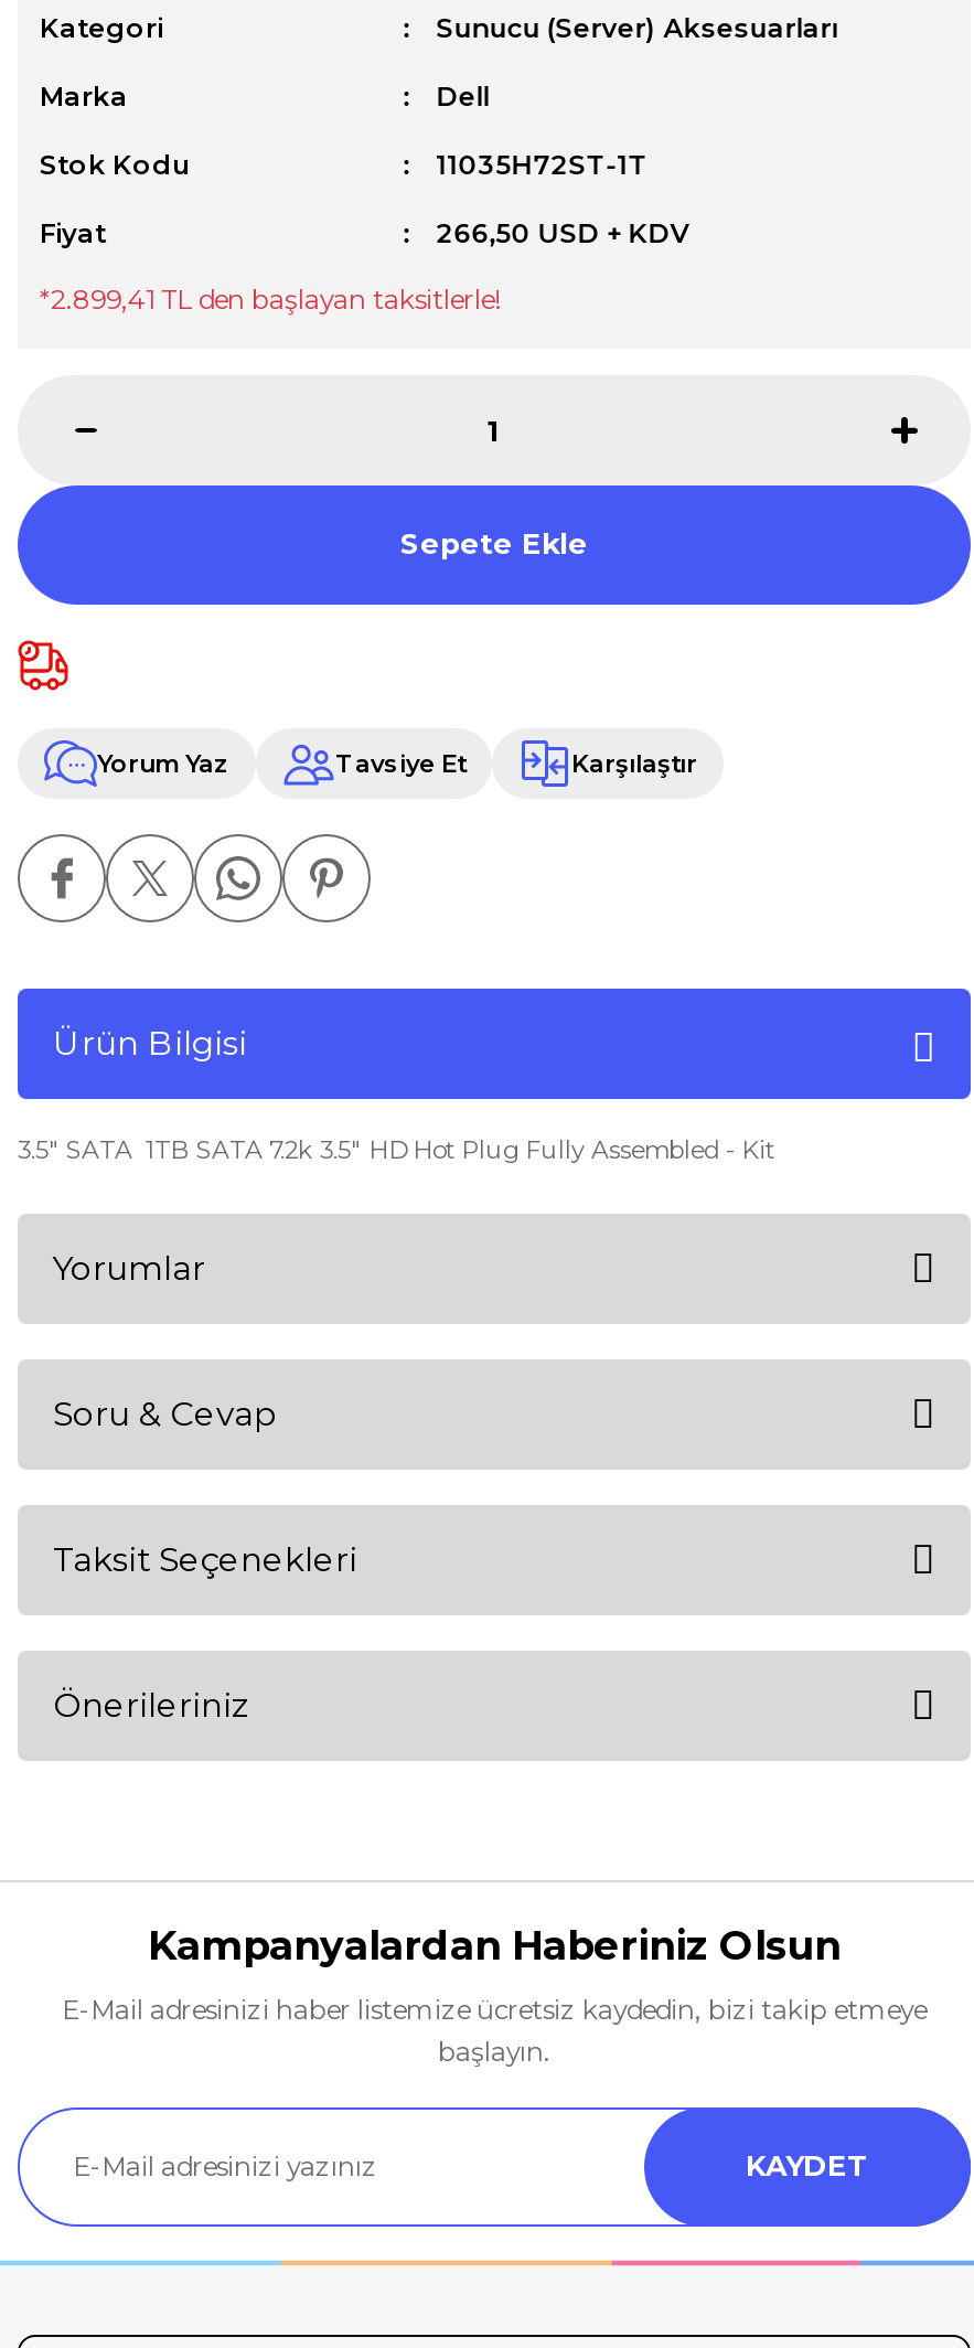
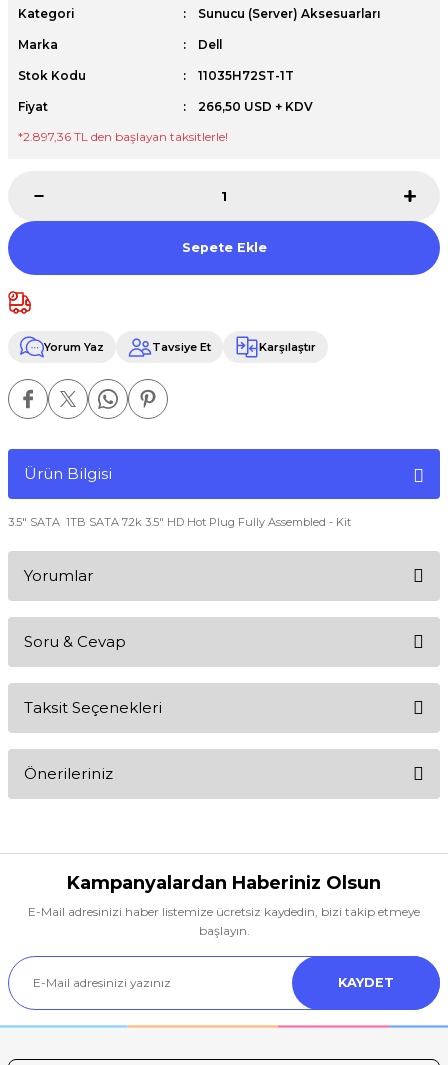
- *2.899,41 TL den başlayan taksitlerle!
+ *2.897,36 TL den başlayan taksitlerle!
